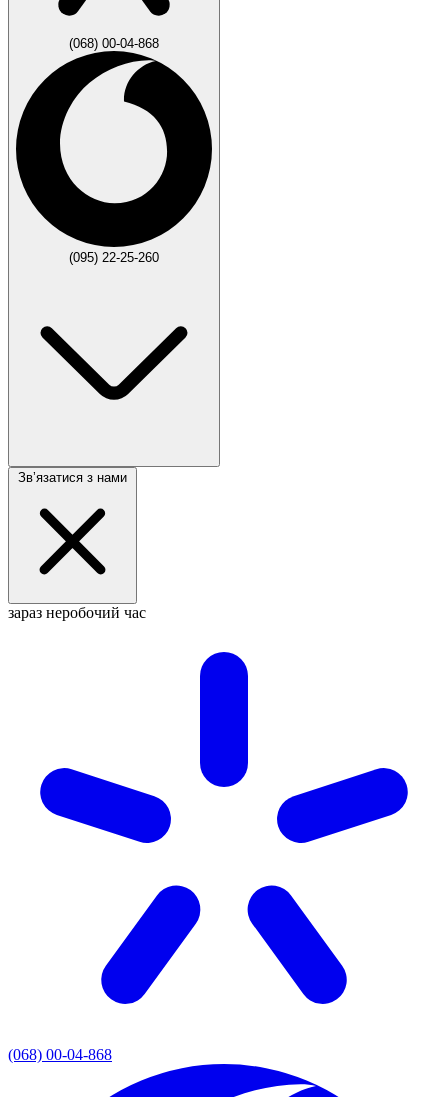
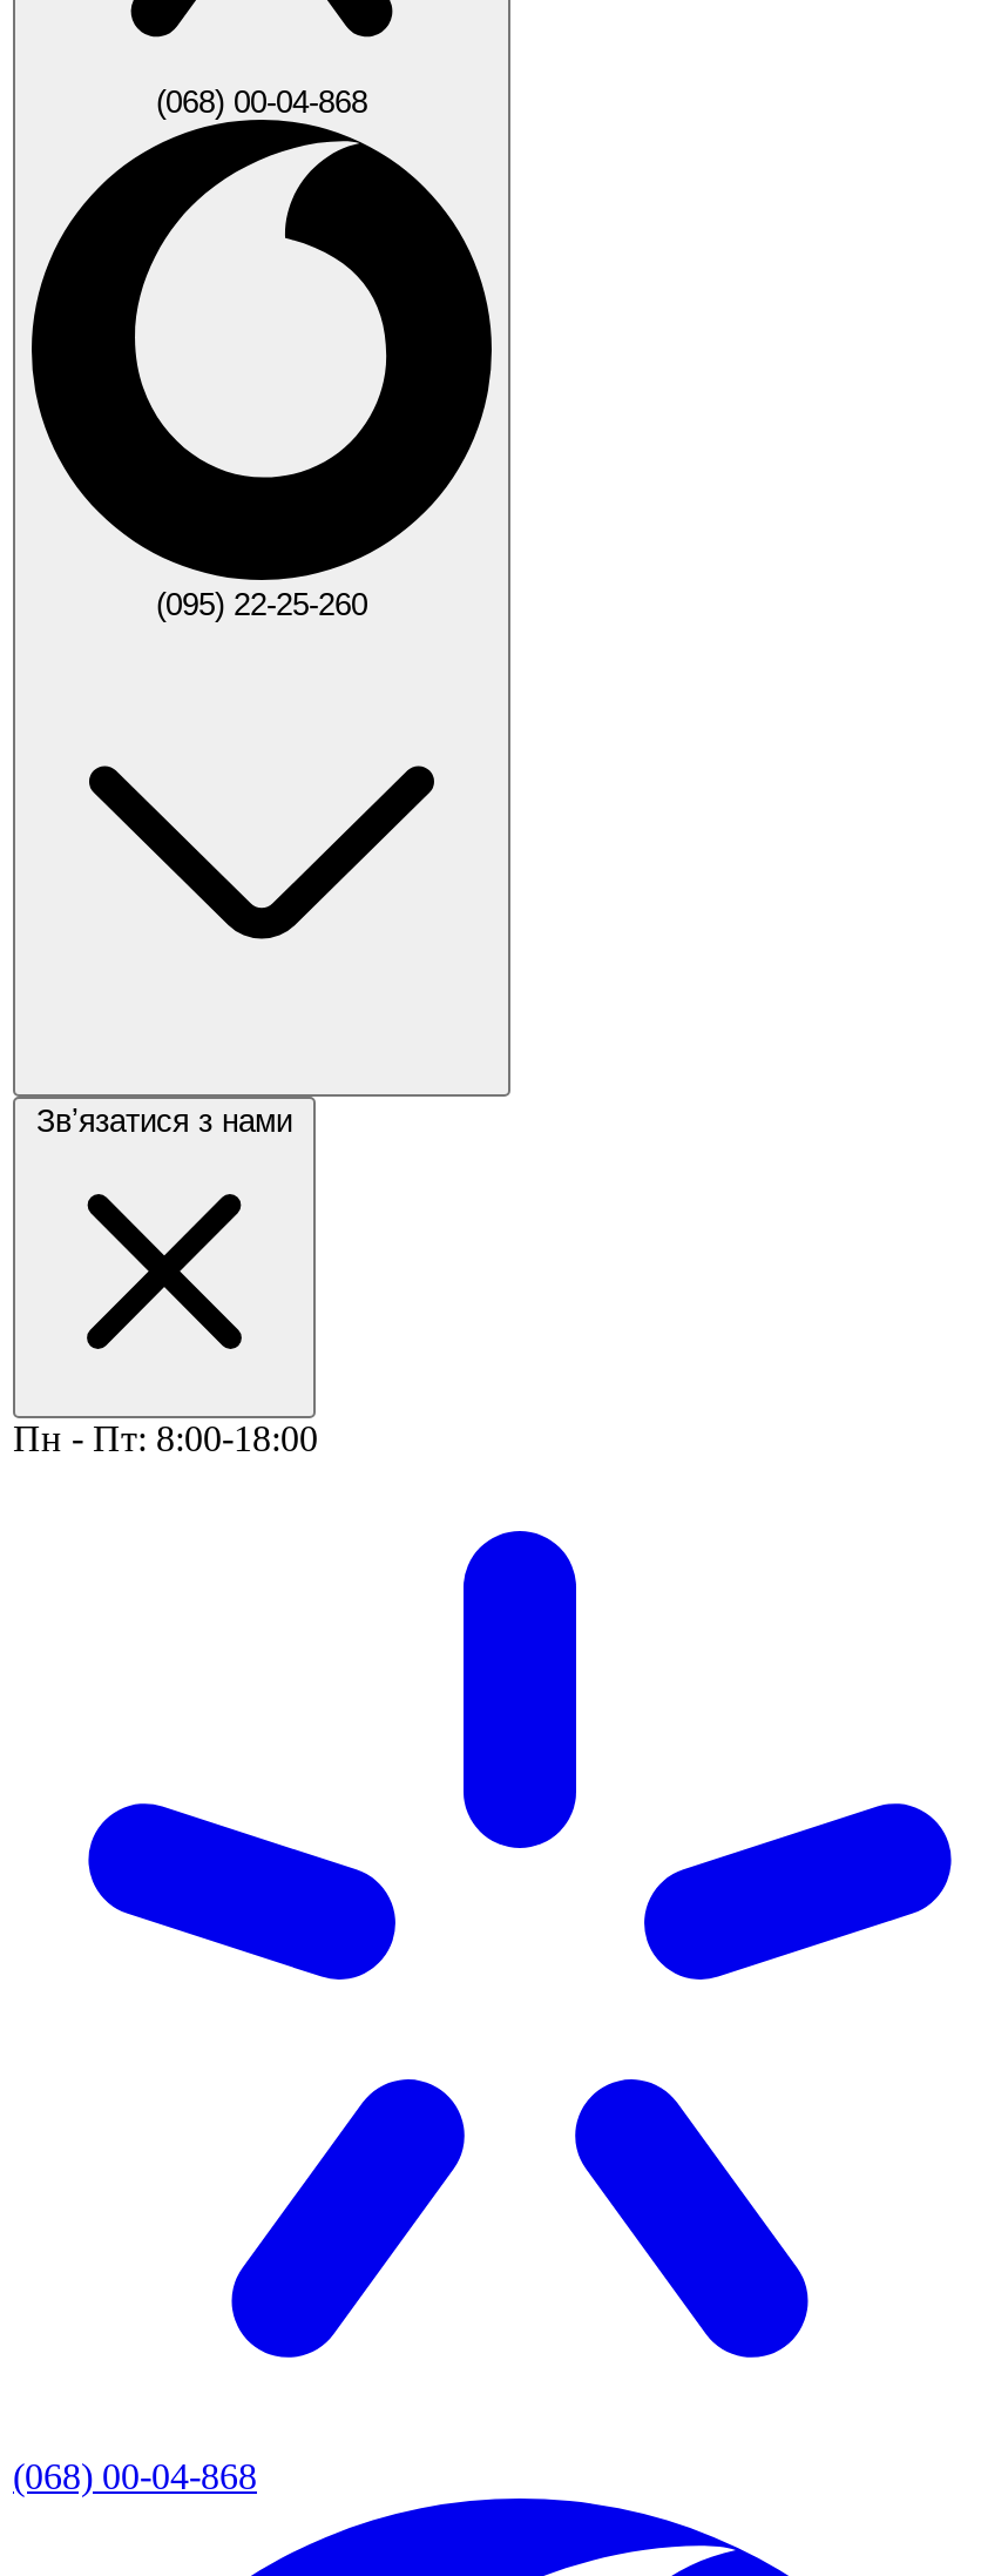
- зараз неробочий час
+ Пн - Пт: 8:00-18:00
